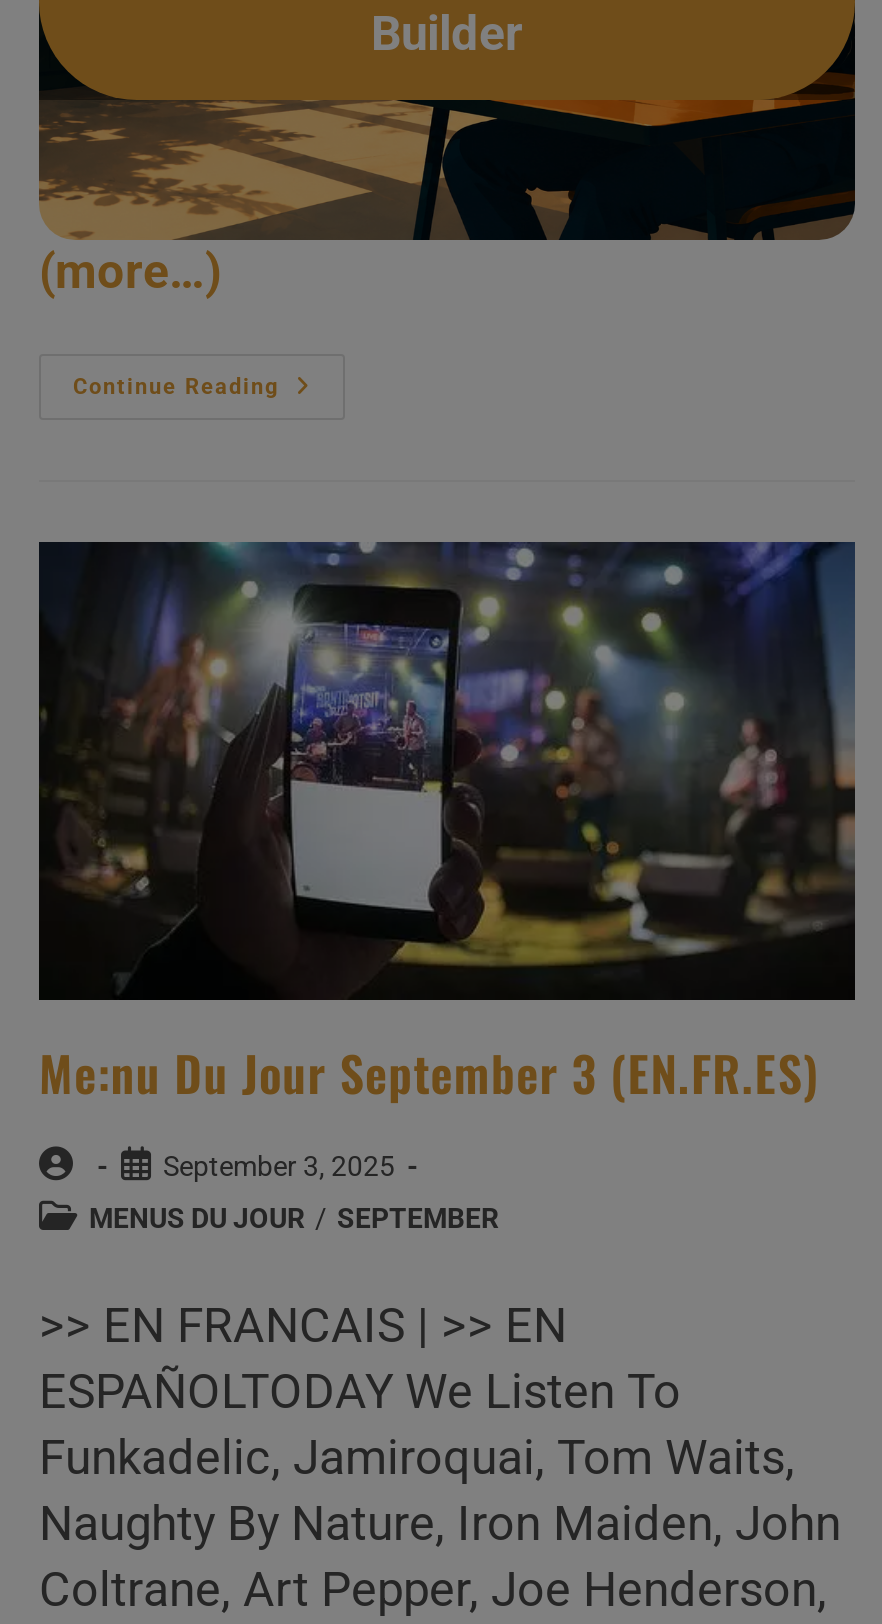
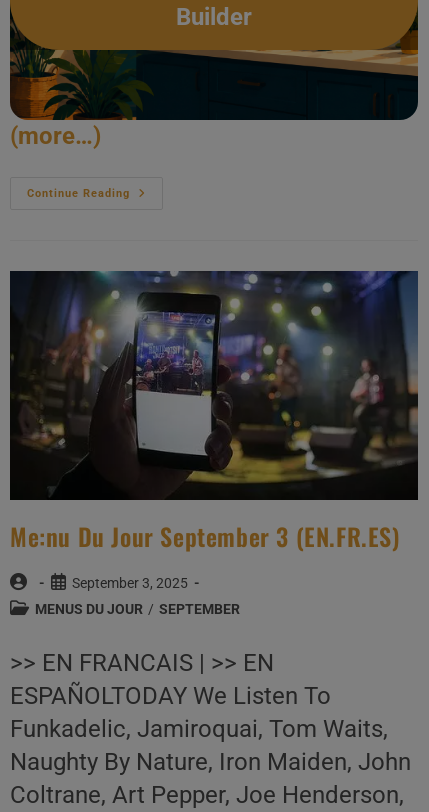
- [image]
+ [image]
